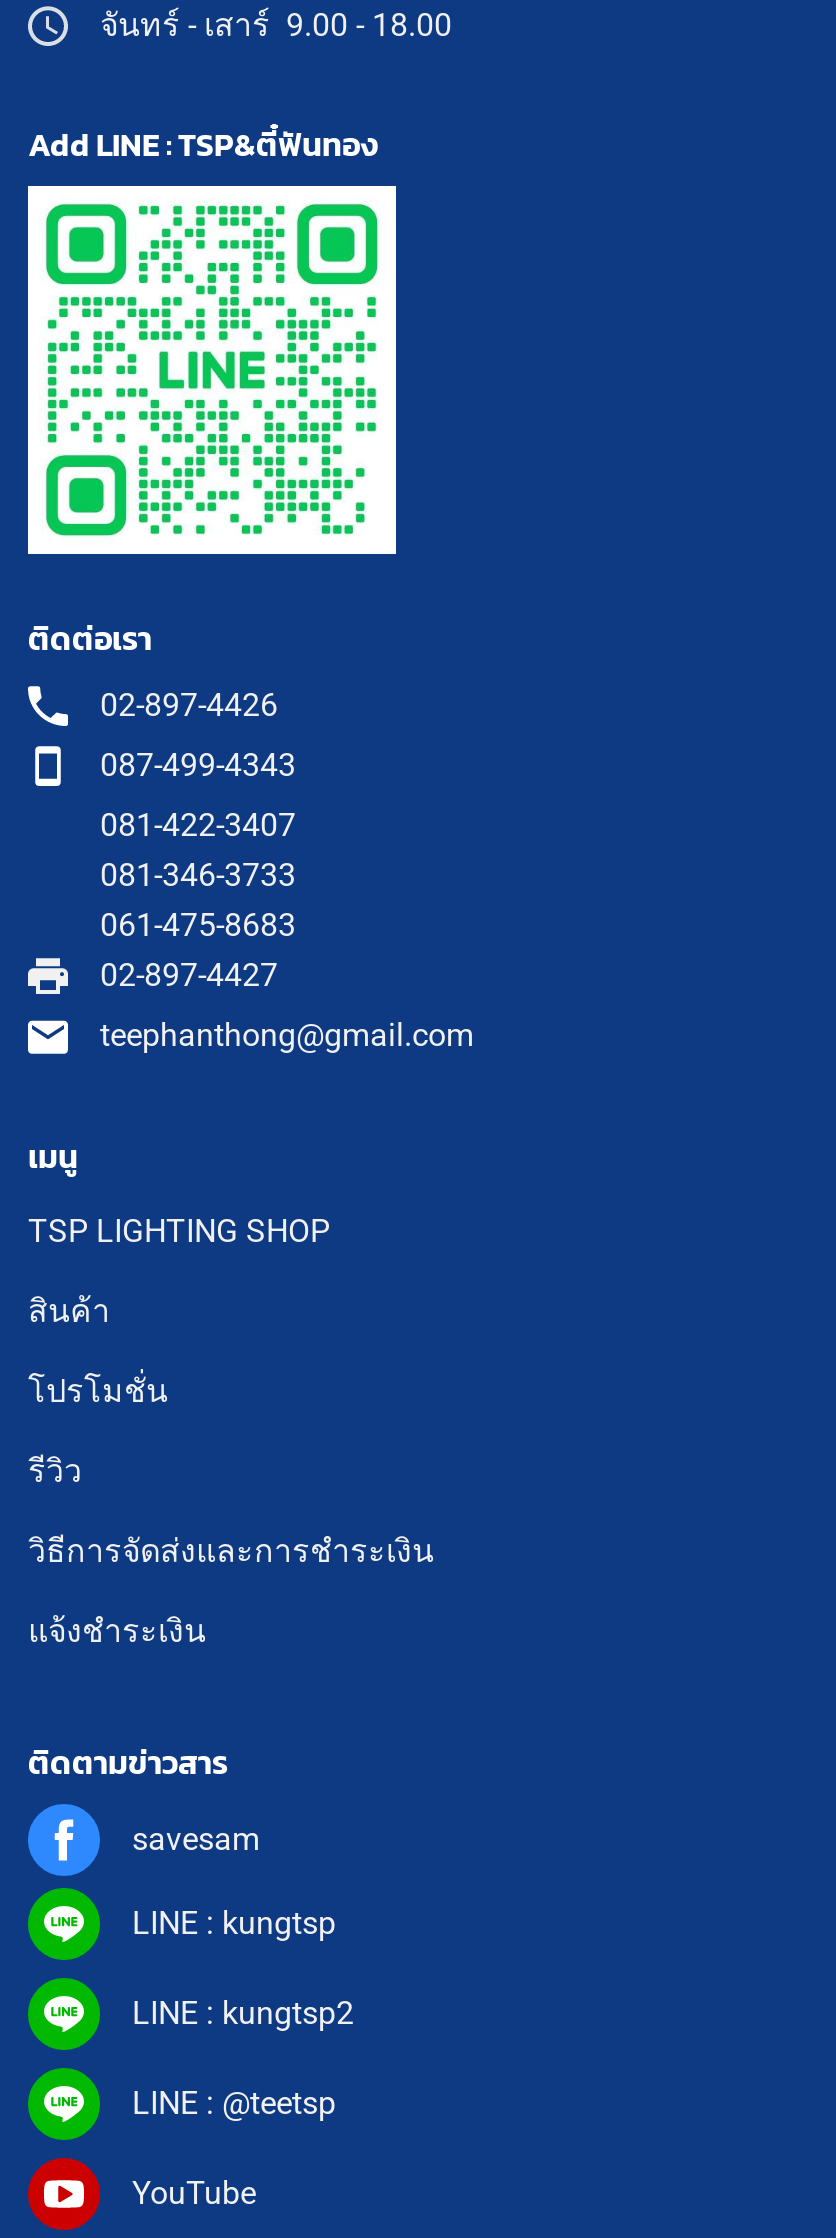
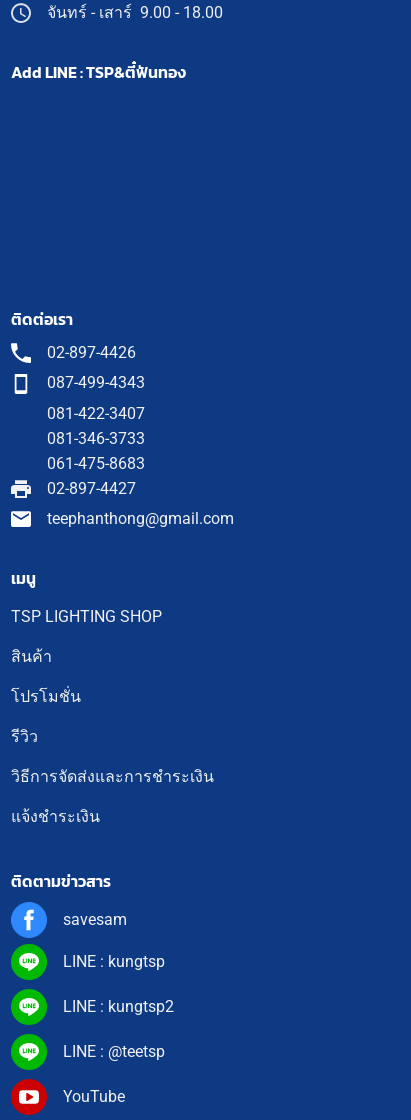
- [image]
